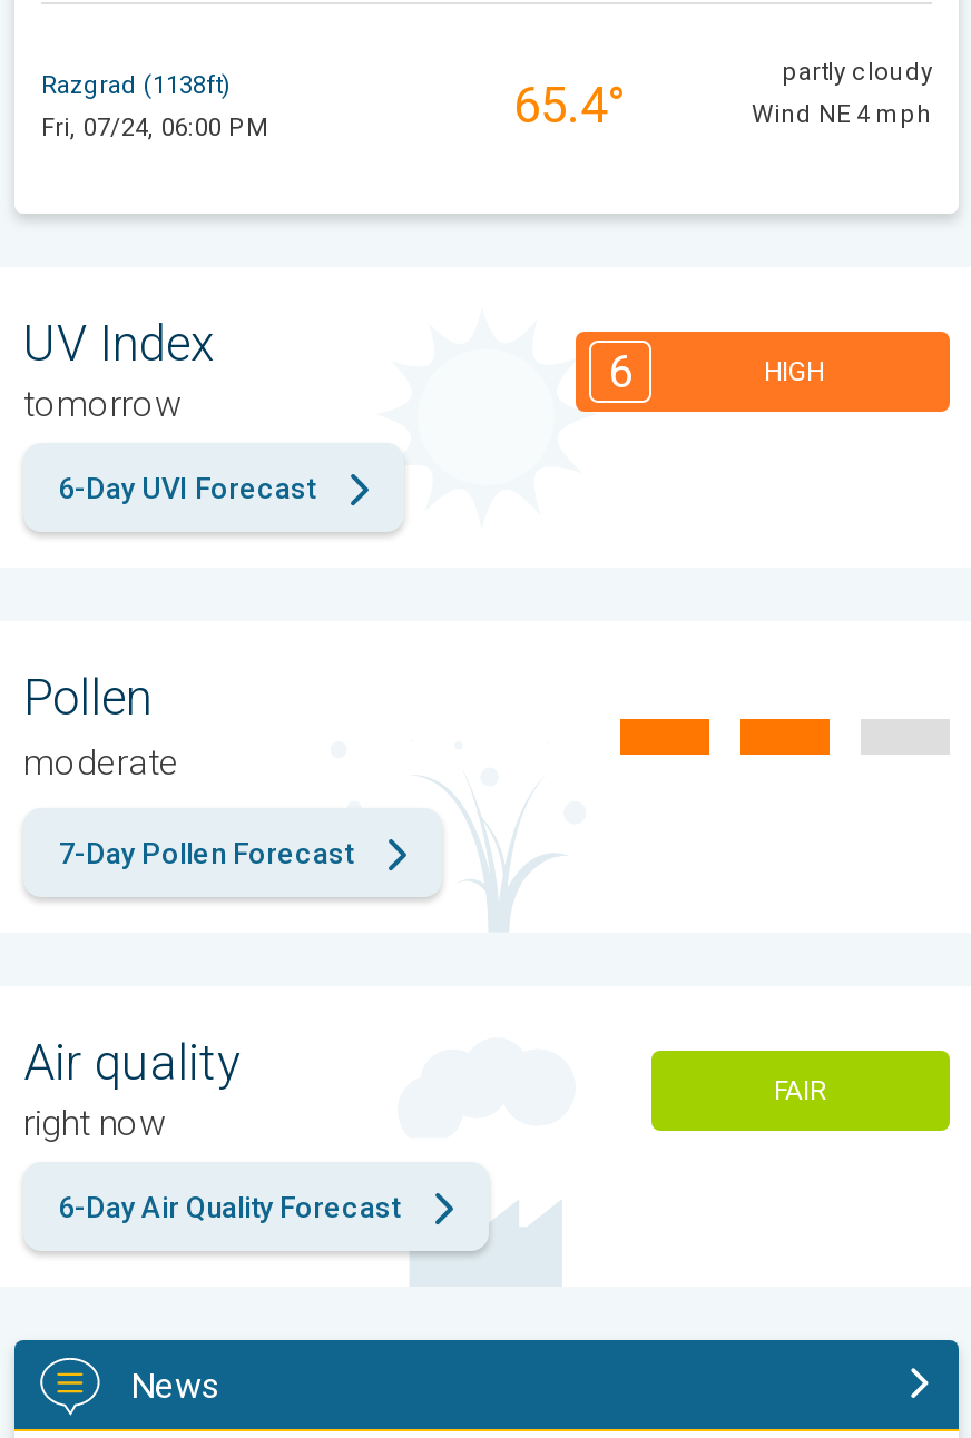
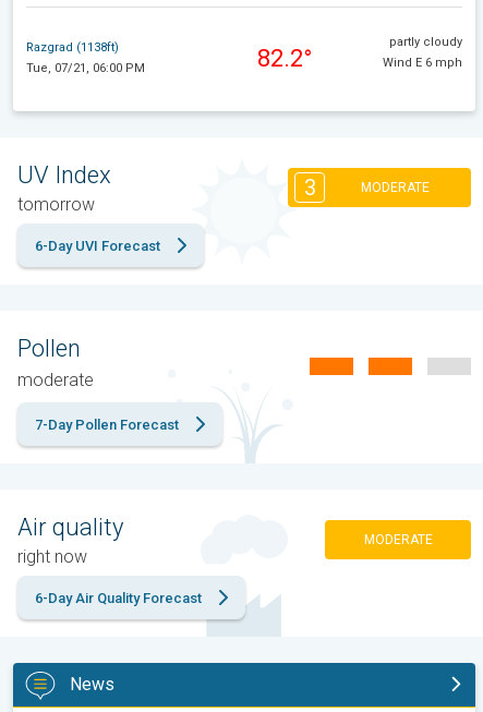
- 65.4°
+ 82.2°

- Fri, 07/24, 06:00 PM
+ Tue, 07/21, 06:00 PM

- Wind NE 4 mph
+ Wind E 6 mph

- 6
- HIGH
+ 3
+ MODERATE

- FAIR
+ MODERATE
